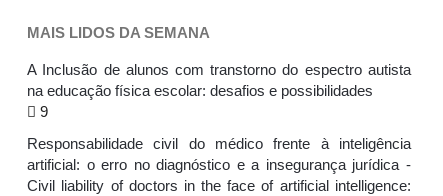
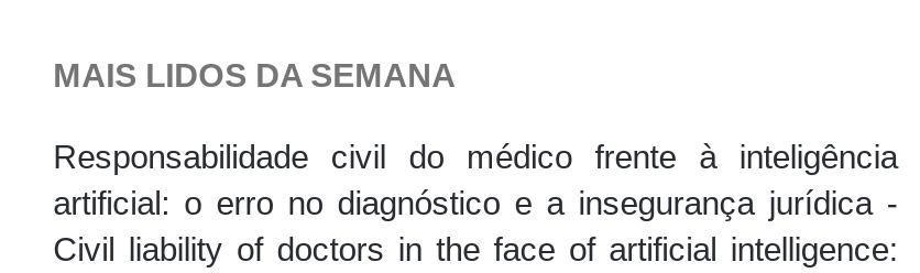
- A Inclusão de alunos com transtorno do espectro autista
- na educação física escolar: desafios e possibilidades
- 9
